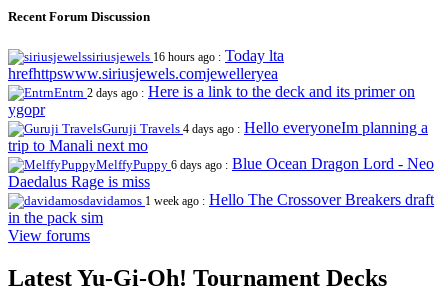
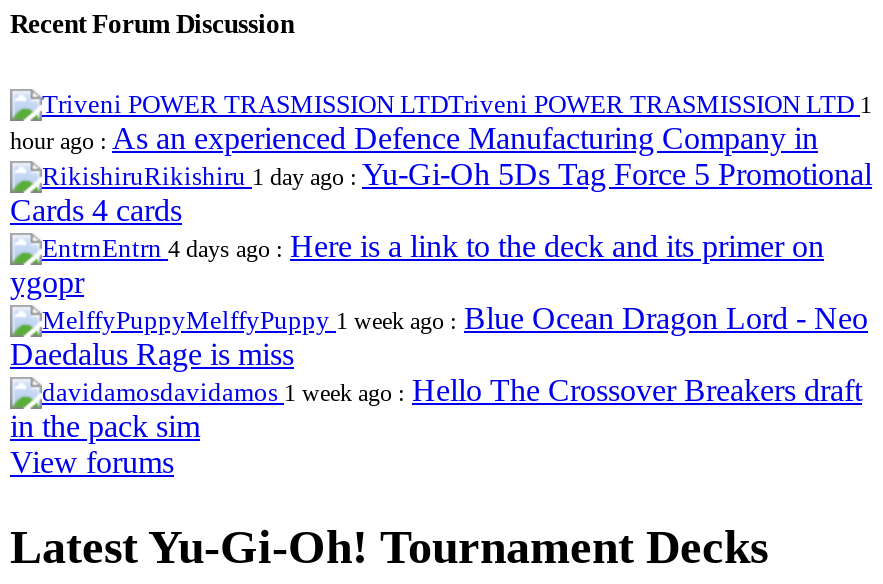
- siriusjewels 16 hours ago : Today lta
- hrefhttpswww.siriusjewels.comjewelleryea
- Entrn 2 days ago : Here is a link to the deck and its primer on
+ Triveni POWER TRASMISSION LTD 1
+ hour ago : As an experienced Defence Manufacturing Company in
+ Rikishiru 1 day ago : Yu-Gi-Oh 5Ds Tag Force 5 Promotional
+ Cards 4 cards
+ Entrn 4 days ago : Here is a link to the deck and its primer on

moved down: ygopr

- Guruji Travels 4 days ago : Hello everyoneIm planning a
- trip to Manali next mo
- MelffyPuppy 6 days ago : Blue Ocean Dragon Lord - Neo
+ MelffyPuppy 1 week ago : Blue Ocean Dragon Lord - Neo
